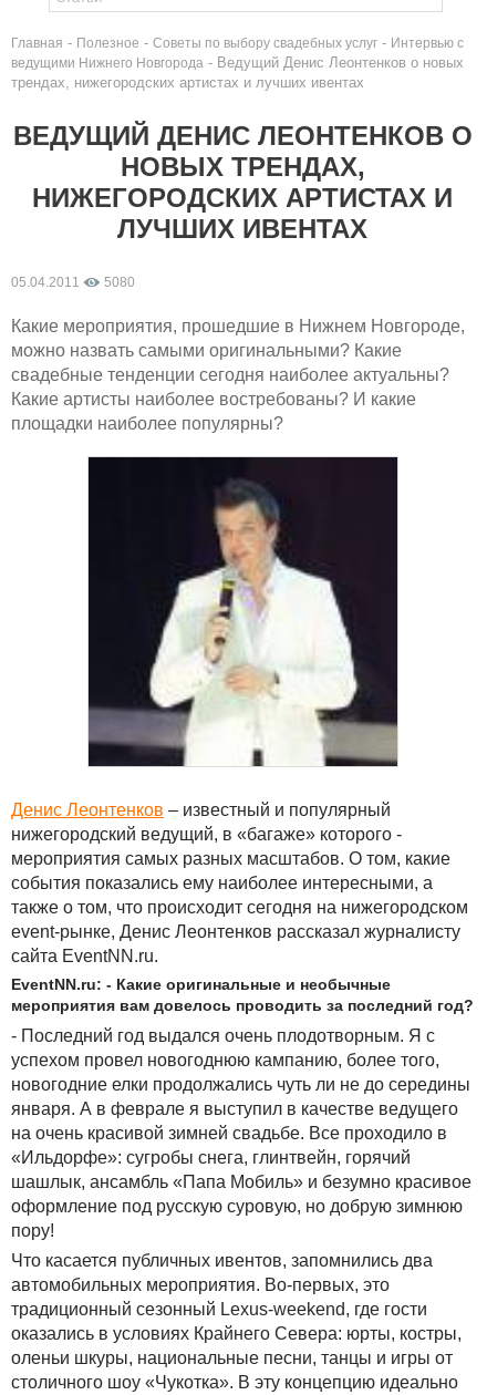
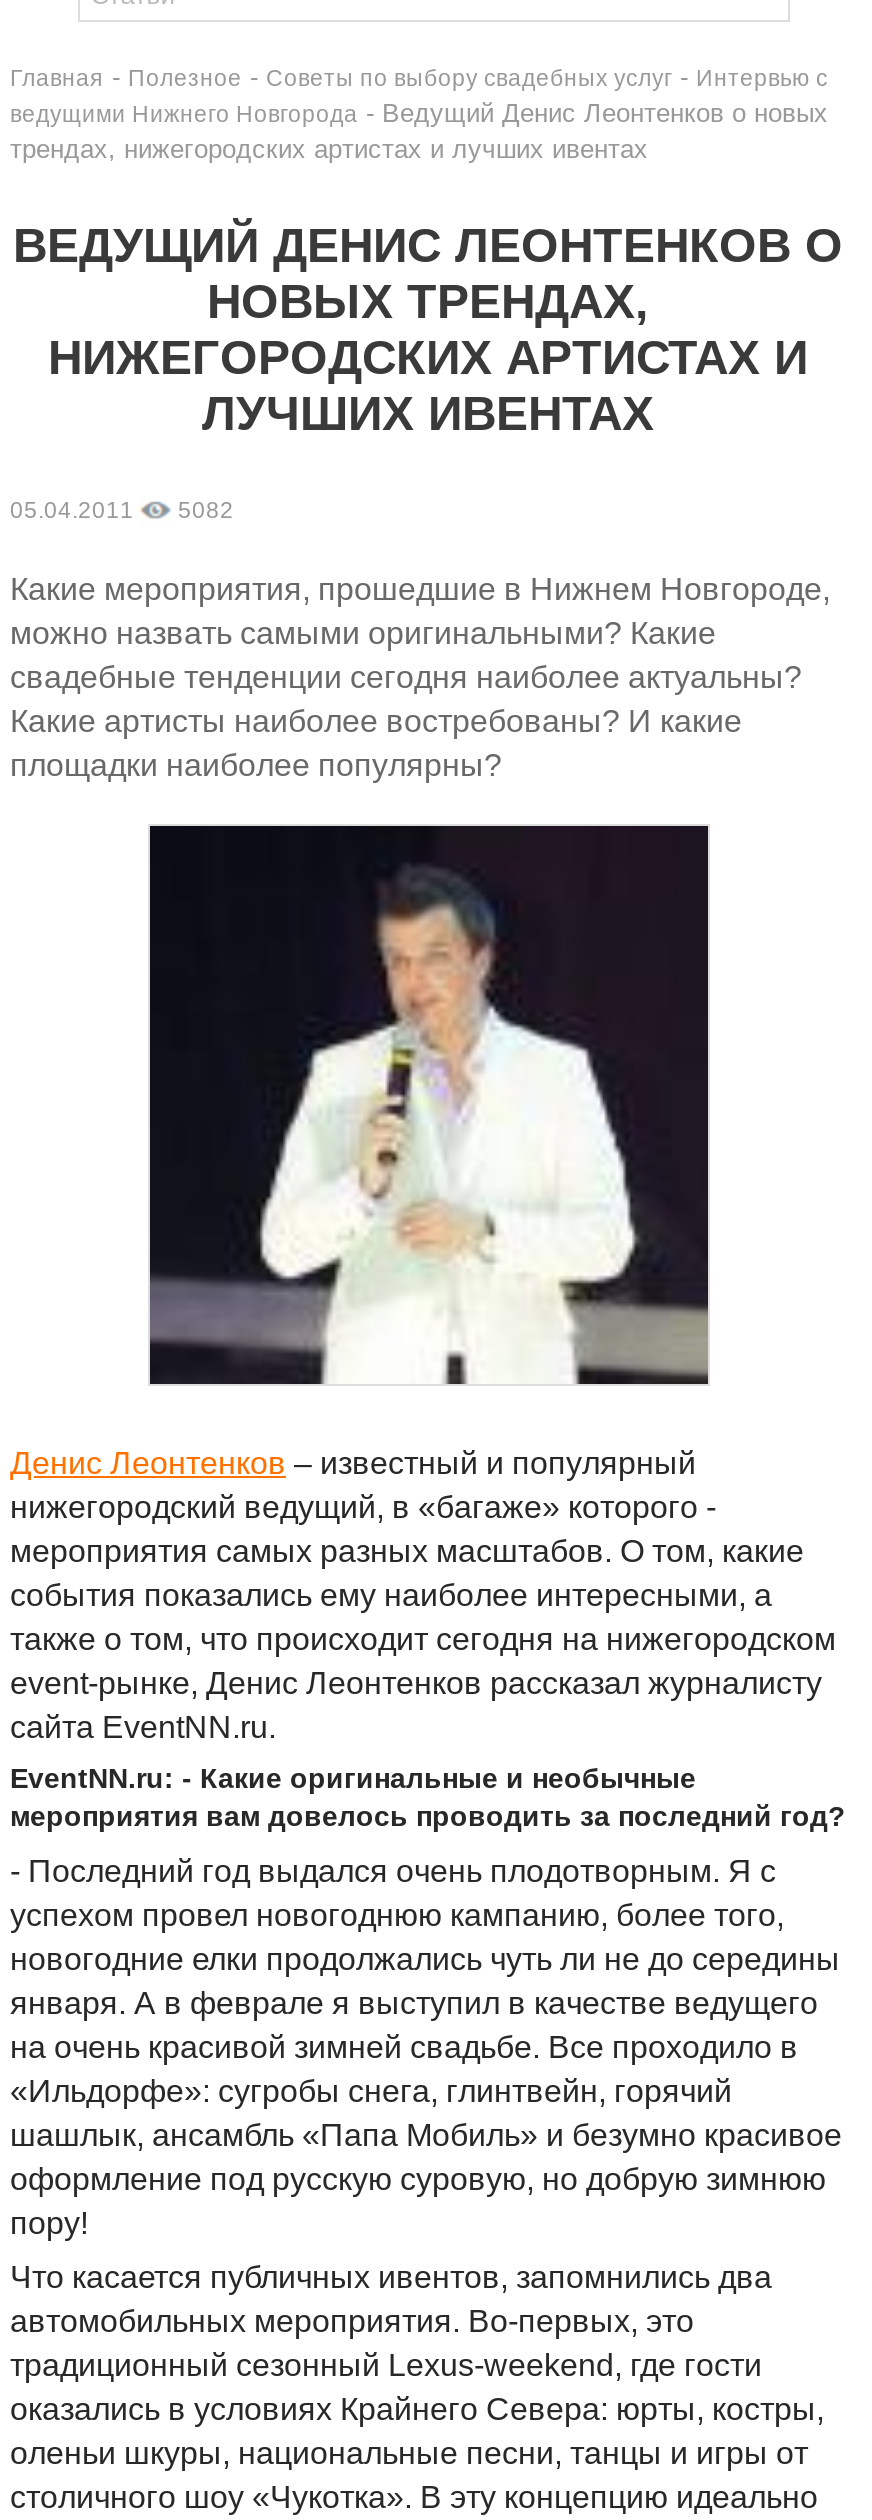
- 05.04.2011 5080
+ 05.04.2011 5082
